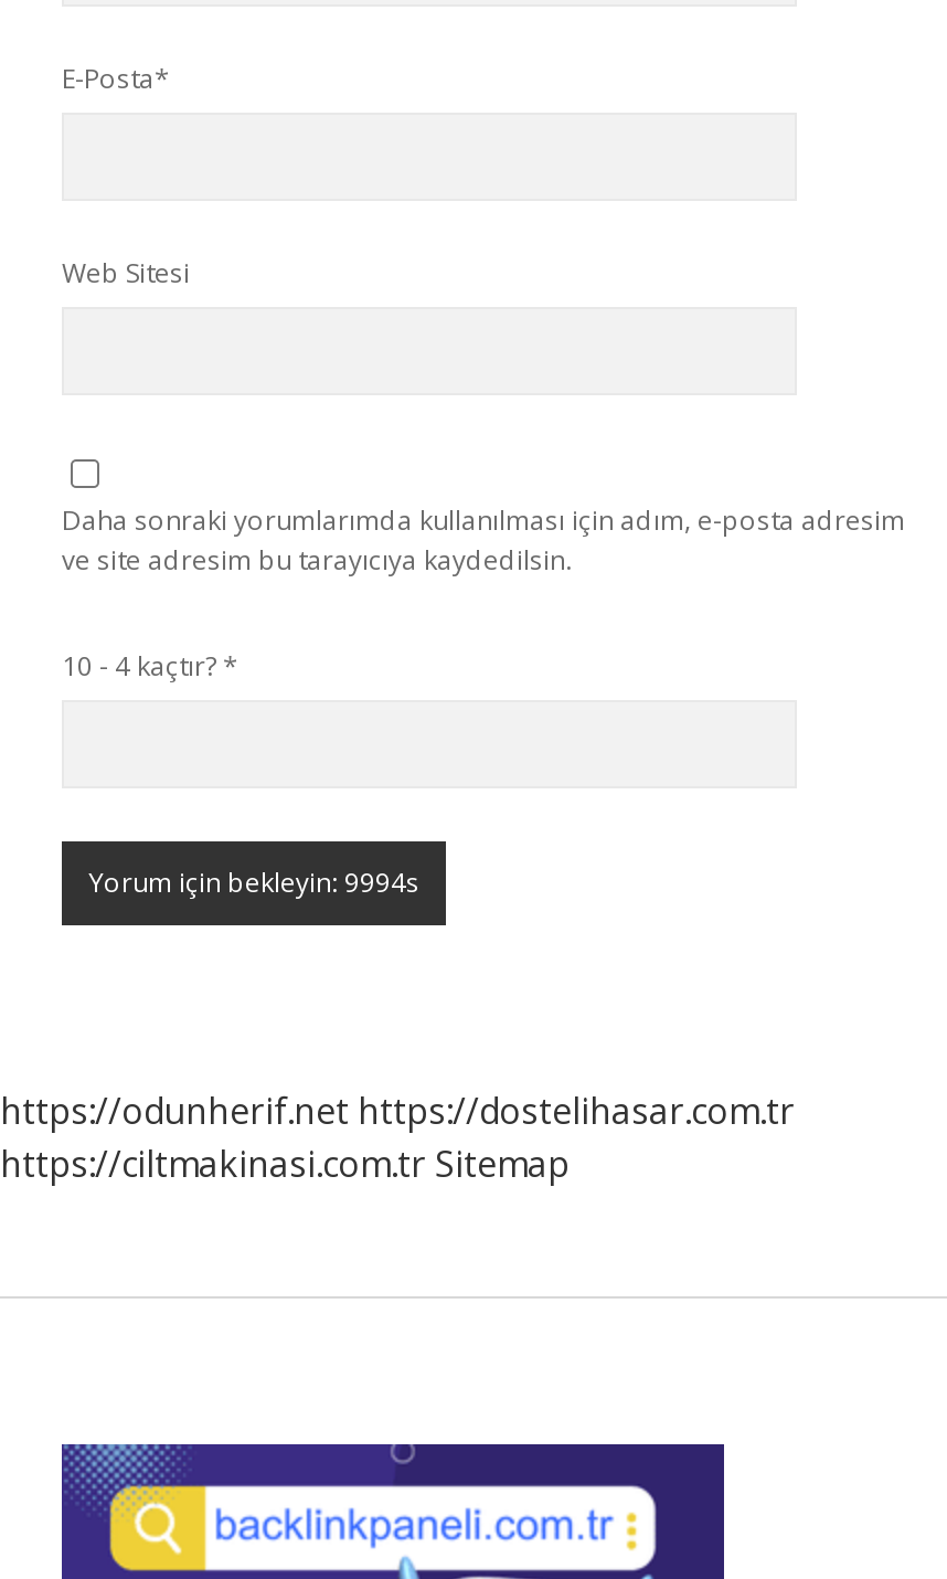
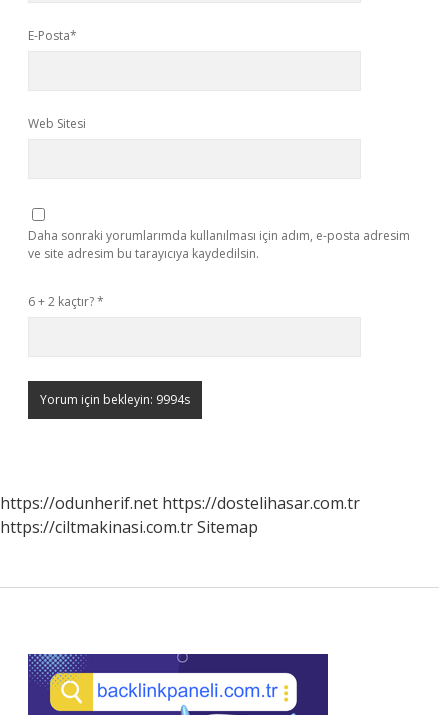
- 10 - 4 kaçtır? *
+ 6 + 2 kaçtır? *
